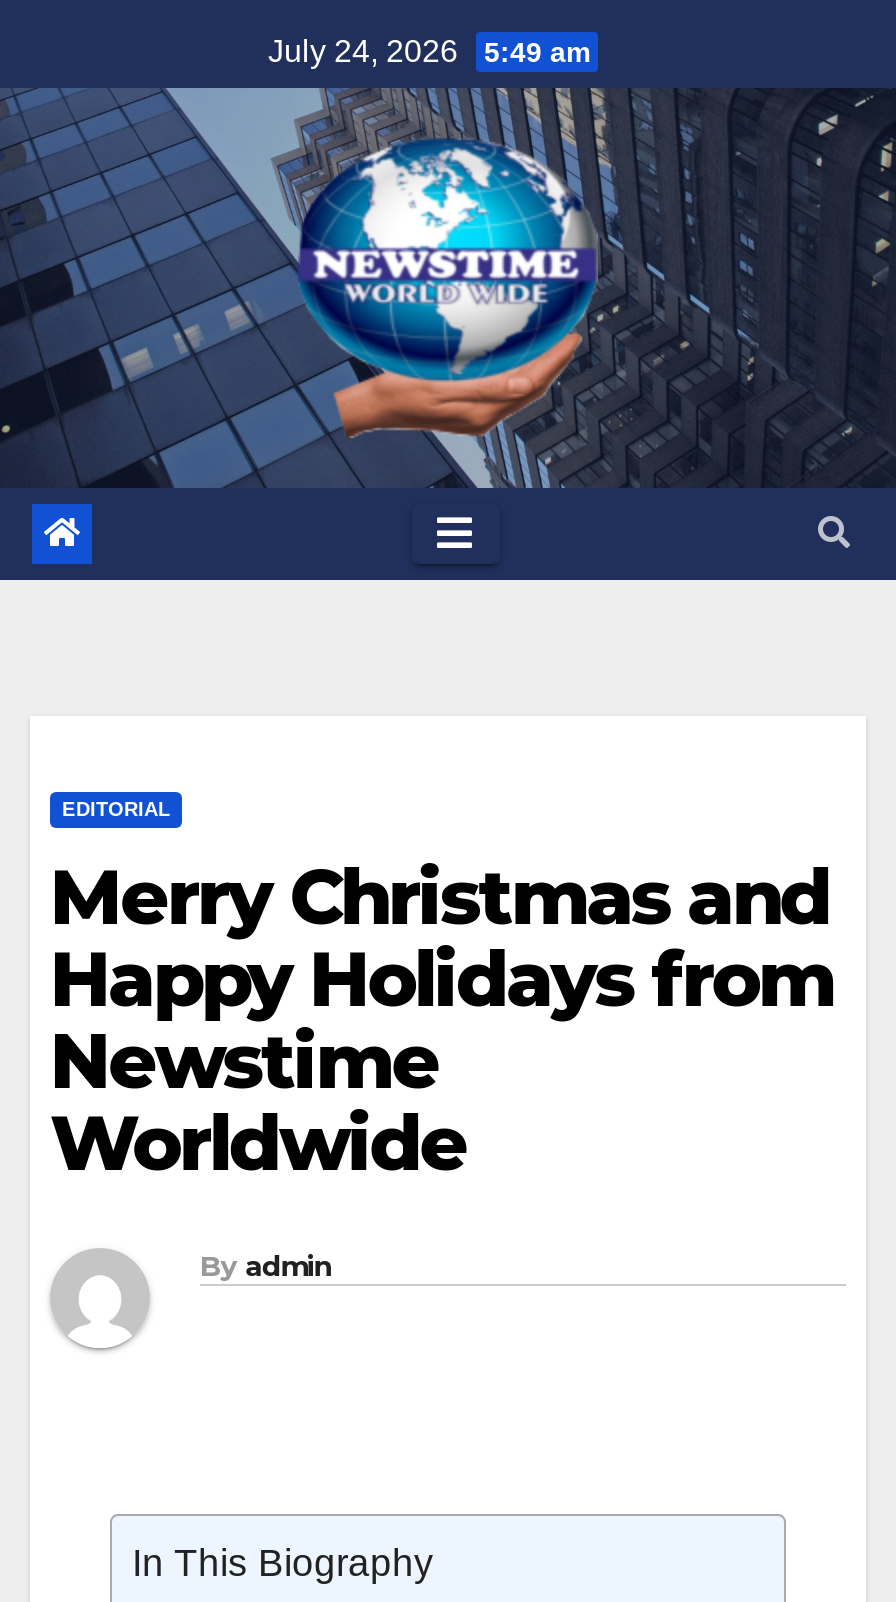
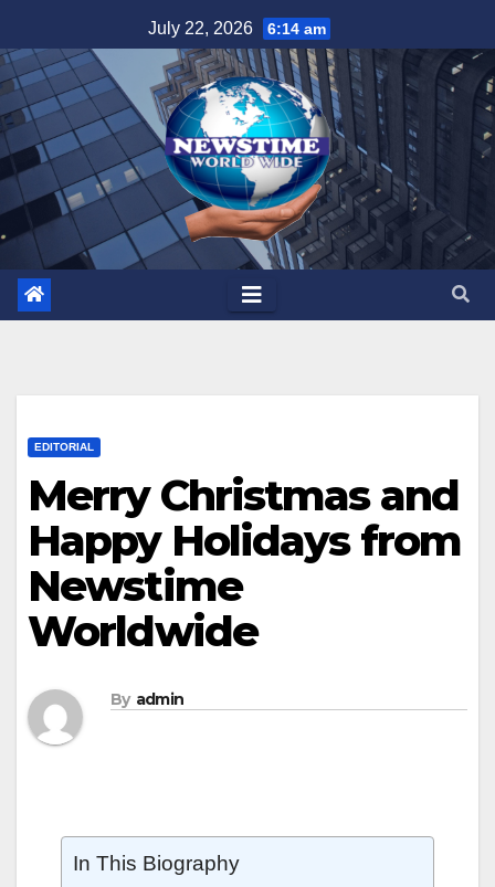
- July 24, 2026 5:49 am
+ July 22, 2026 6:14 am
